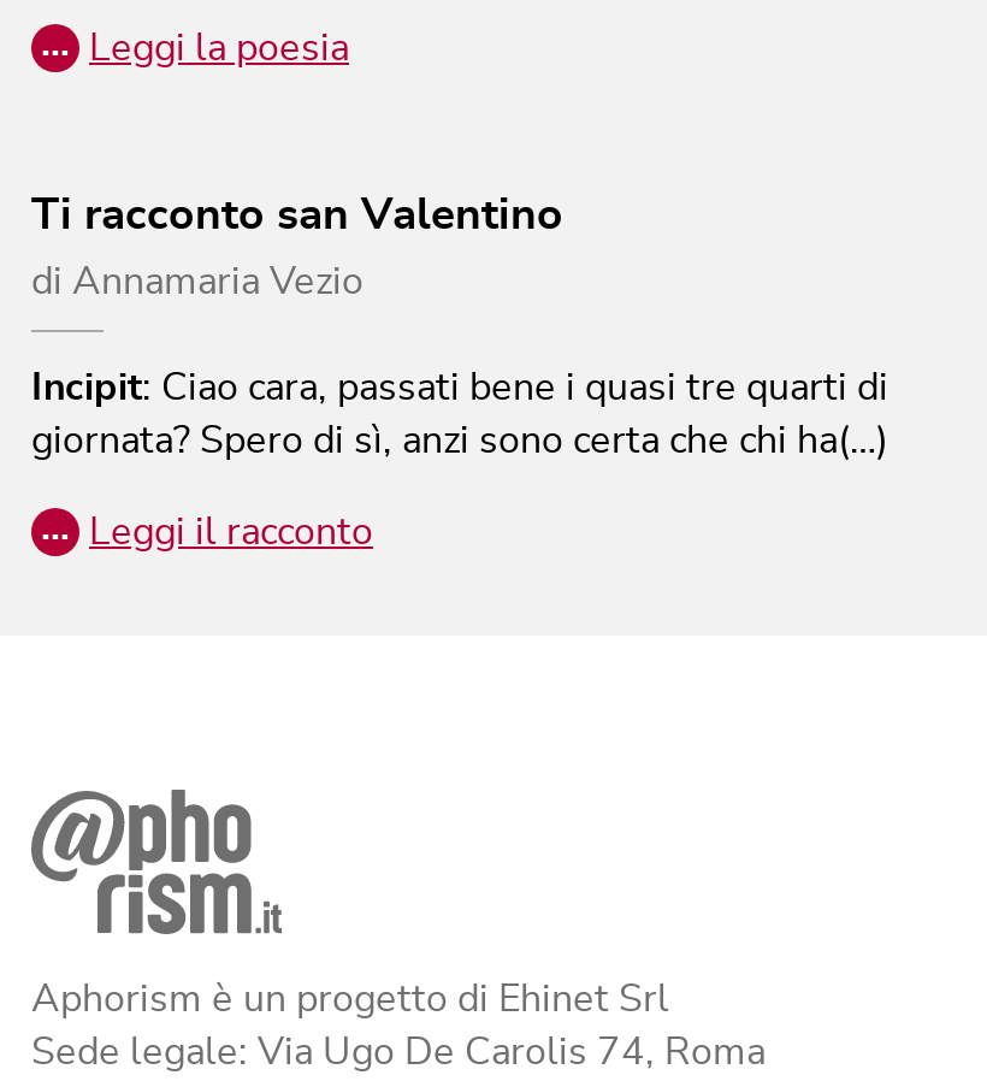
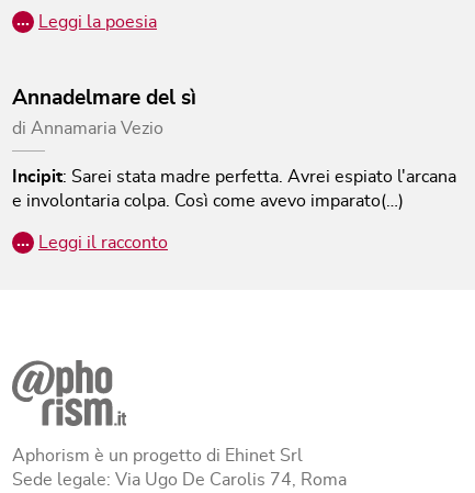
- Ti racconto san Valentino
+ Annadelmare del sì

- Incipit: Ciao cara, passati bene i quasi tre quarti di
- giornata? Spero di sì, anzi sono certa che chi ha(…)
+ Incipit: Sarei stata madre perfetta. Avrei espiato l'arcana
+ e involontaria colpa. Così come avevo imparato(…)
